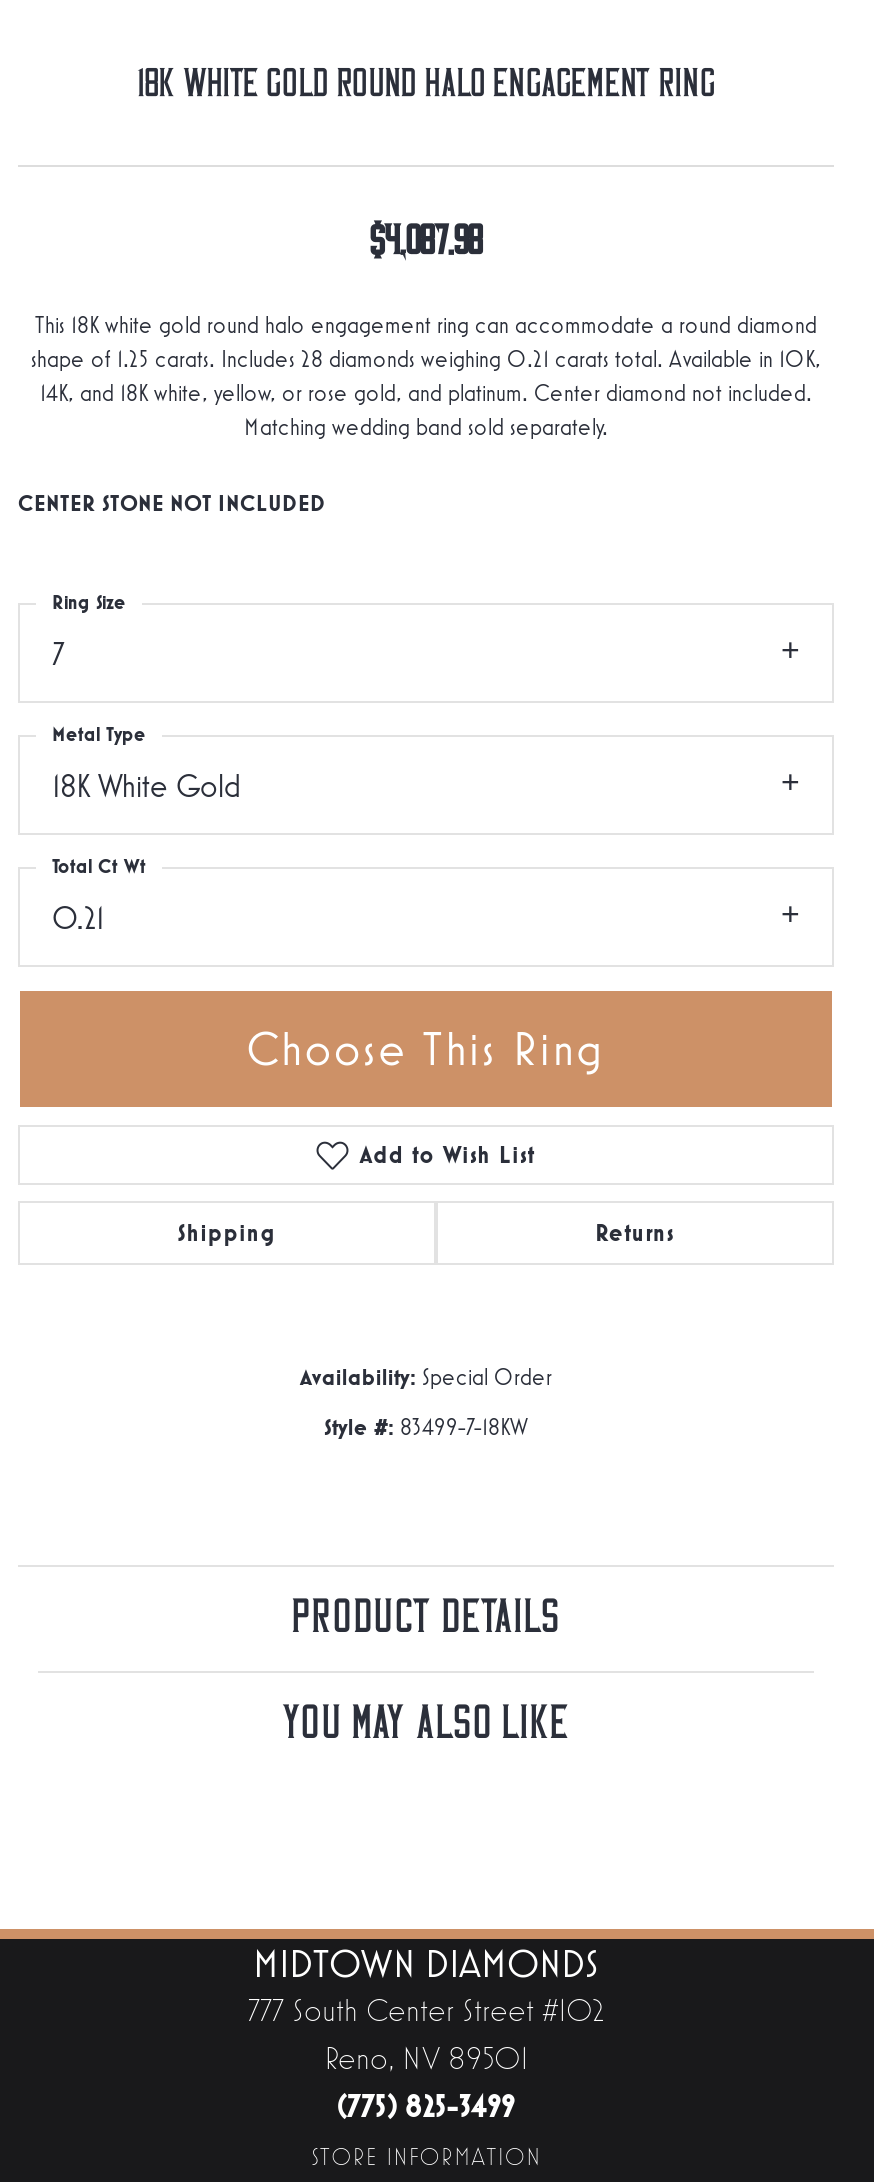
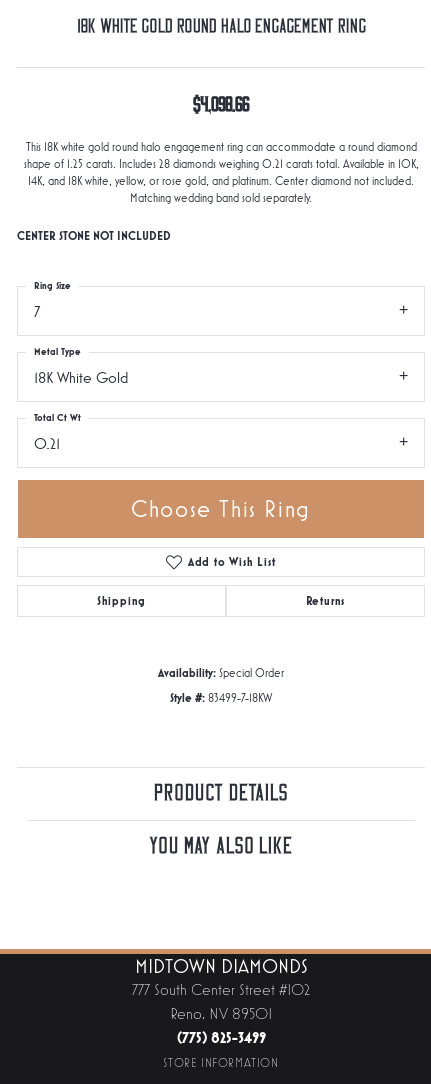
- $4,087.98
+ $4,098.66
